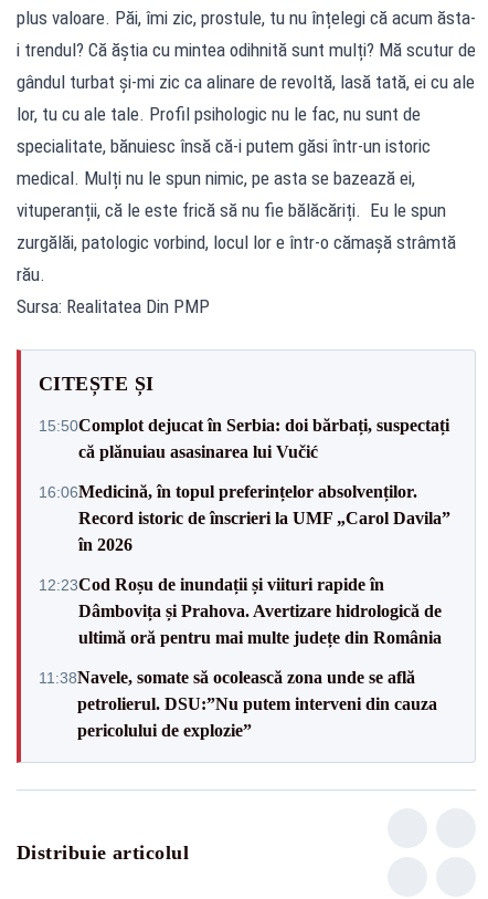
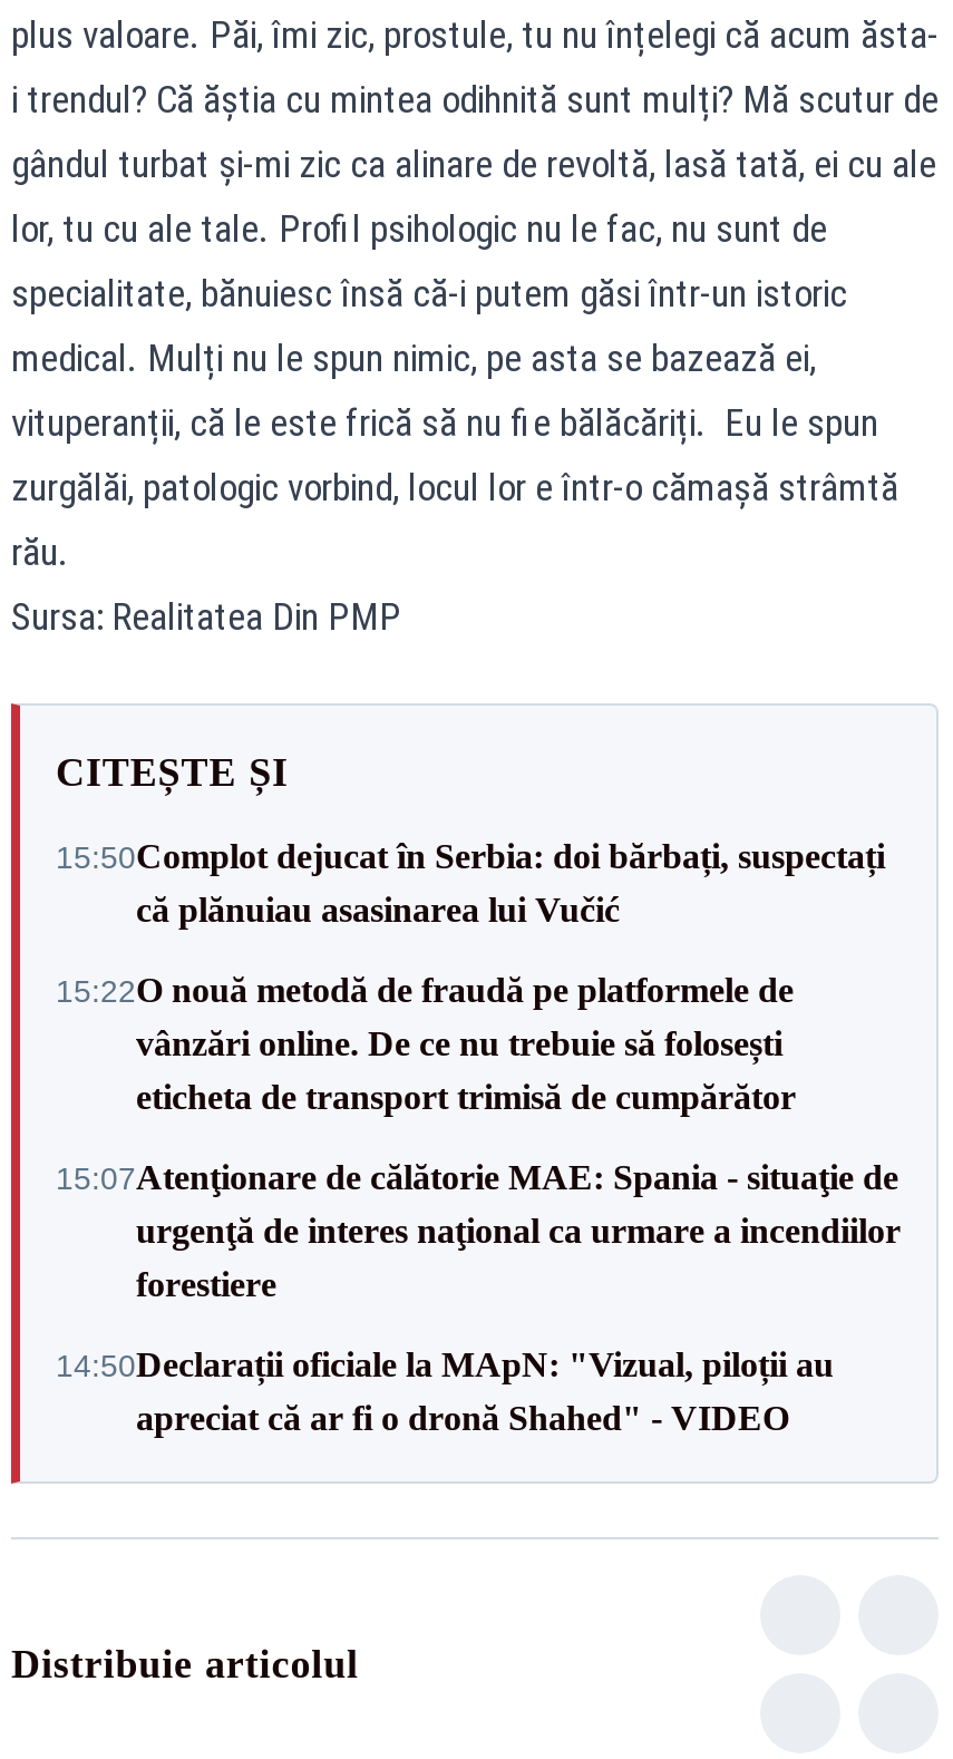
- 16:06Medicină, în topul preferințelor absolvenților.
- Record istoric de înscrieri la UMF „Carol Davila”
- în 2026
+ 15:22O nouă metodă de fraudă pe platformele de
+ vânzări online. De ce nu trebuie să folosești
+ eticheta de transport trimisă de cumpărător

- 12:23Cod Roșu de inundații și viituri rapide în
- Dâmbovița și Prahova. Avertizare hidrologică de
- ultimă oră pentru mai multe județe din România
+ 15:07Atenţionare de călătorie MAE: Spania - situaţie de
+ urgenţă de interes naţional ca urmare a incendiilor
+ forestiere

- 11:38Navele, somate să ocolească zona unde se află
- petrolierul. DSU:”Nu putem interveni din cauza
- pericolului de explozie”
+ 14:50Declarații oficiale la MApN: "Vizual, piloții au
+ apreciat că ar fi o dronă Shahed" - VIDEO
